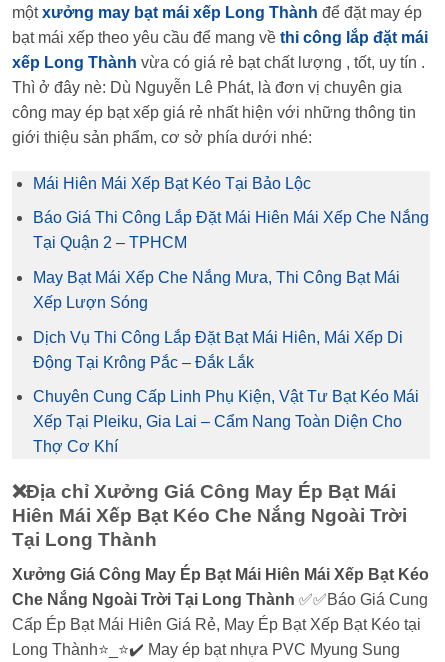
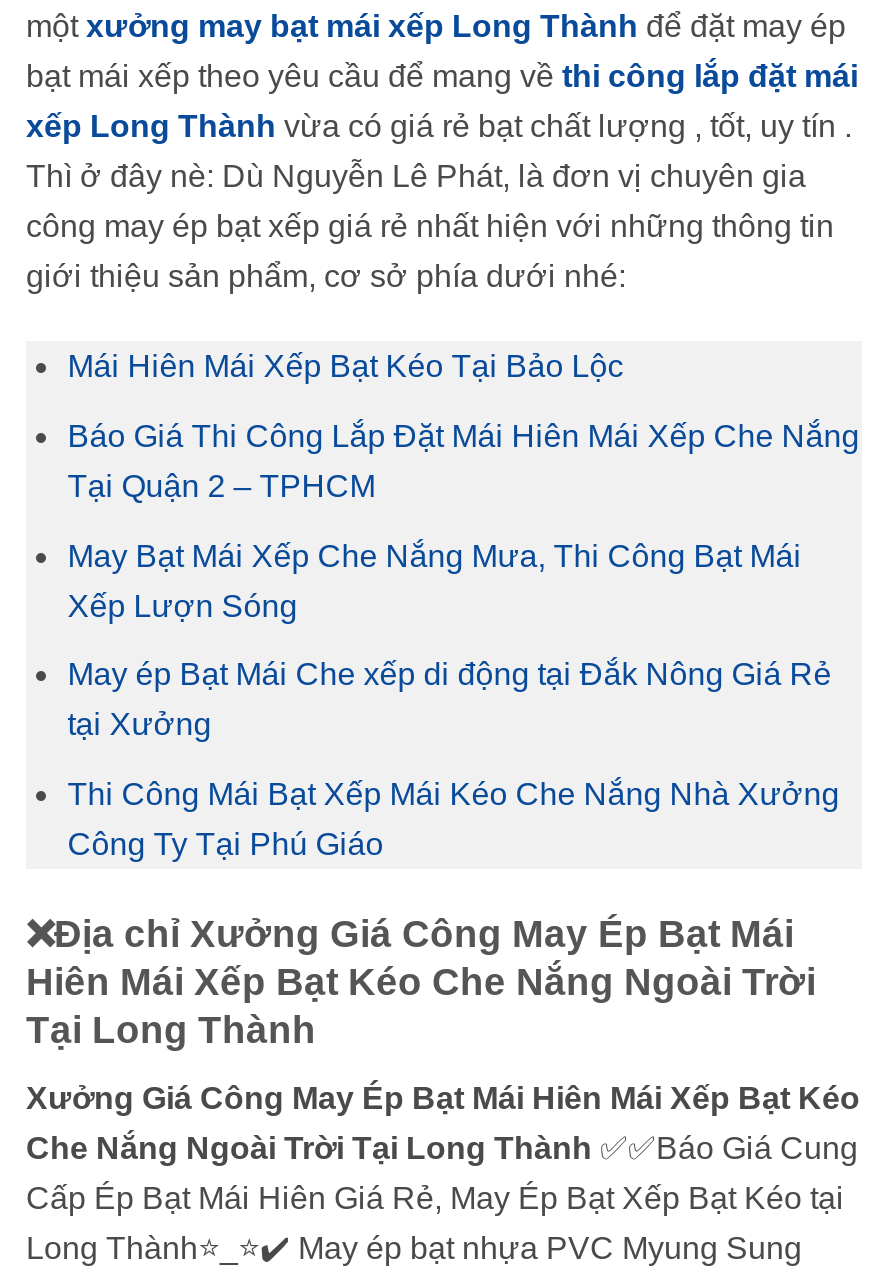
- Dịch Vụ Thi Công Lắp Đặt Bạt Mái Hiên, Mái Xếp Di
- Động Tại Krông Pắc – Đắk Lắk
- Chuyên Cung Cấp Linh Phụ Kiện, Vật Tư Bạt Kéo Mái
- Xếp Tại Pleiku, Gia Lai – Cẩm Nang Toàn Diện Cho
- Thợ Cơ Khí
+ May ép Bạt Mái Che xếp di động tại Đắk Nông Giá Rẻ
+ tại Xưởng
+ Thi Công Mái Bạt Xếp Mái Kéo Che Nắng Nhà Xưởng
+ Công Ty Tại Phú Giáo
